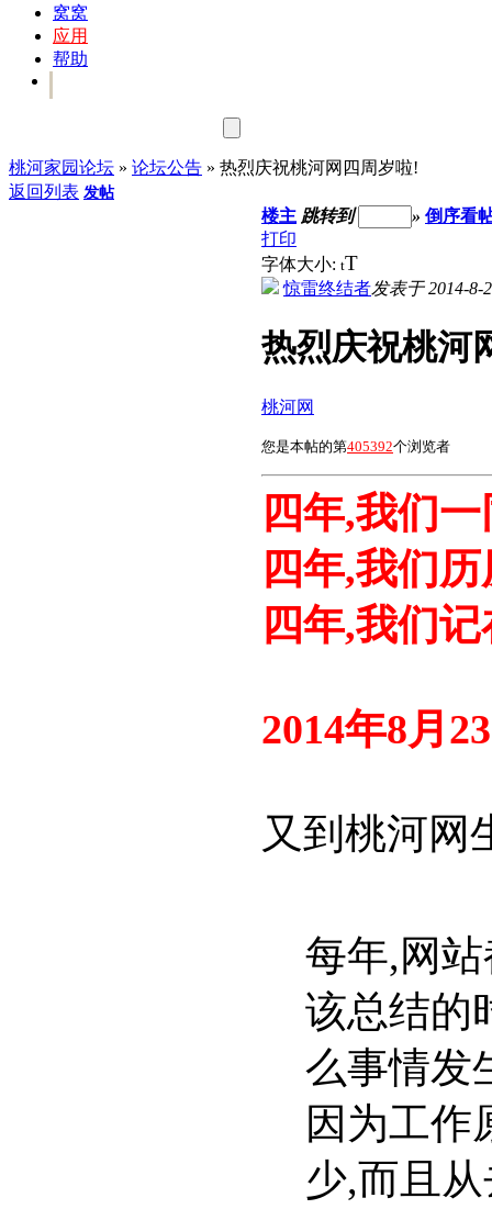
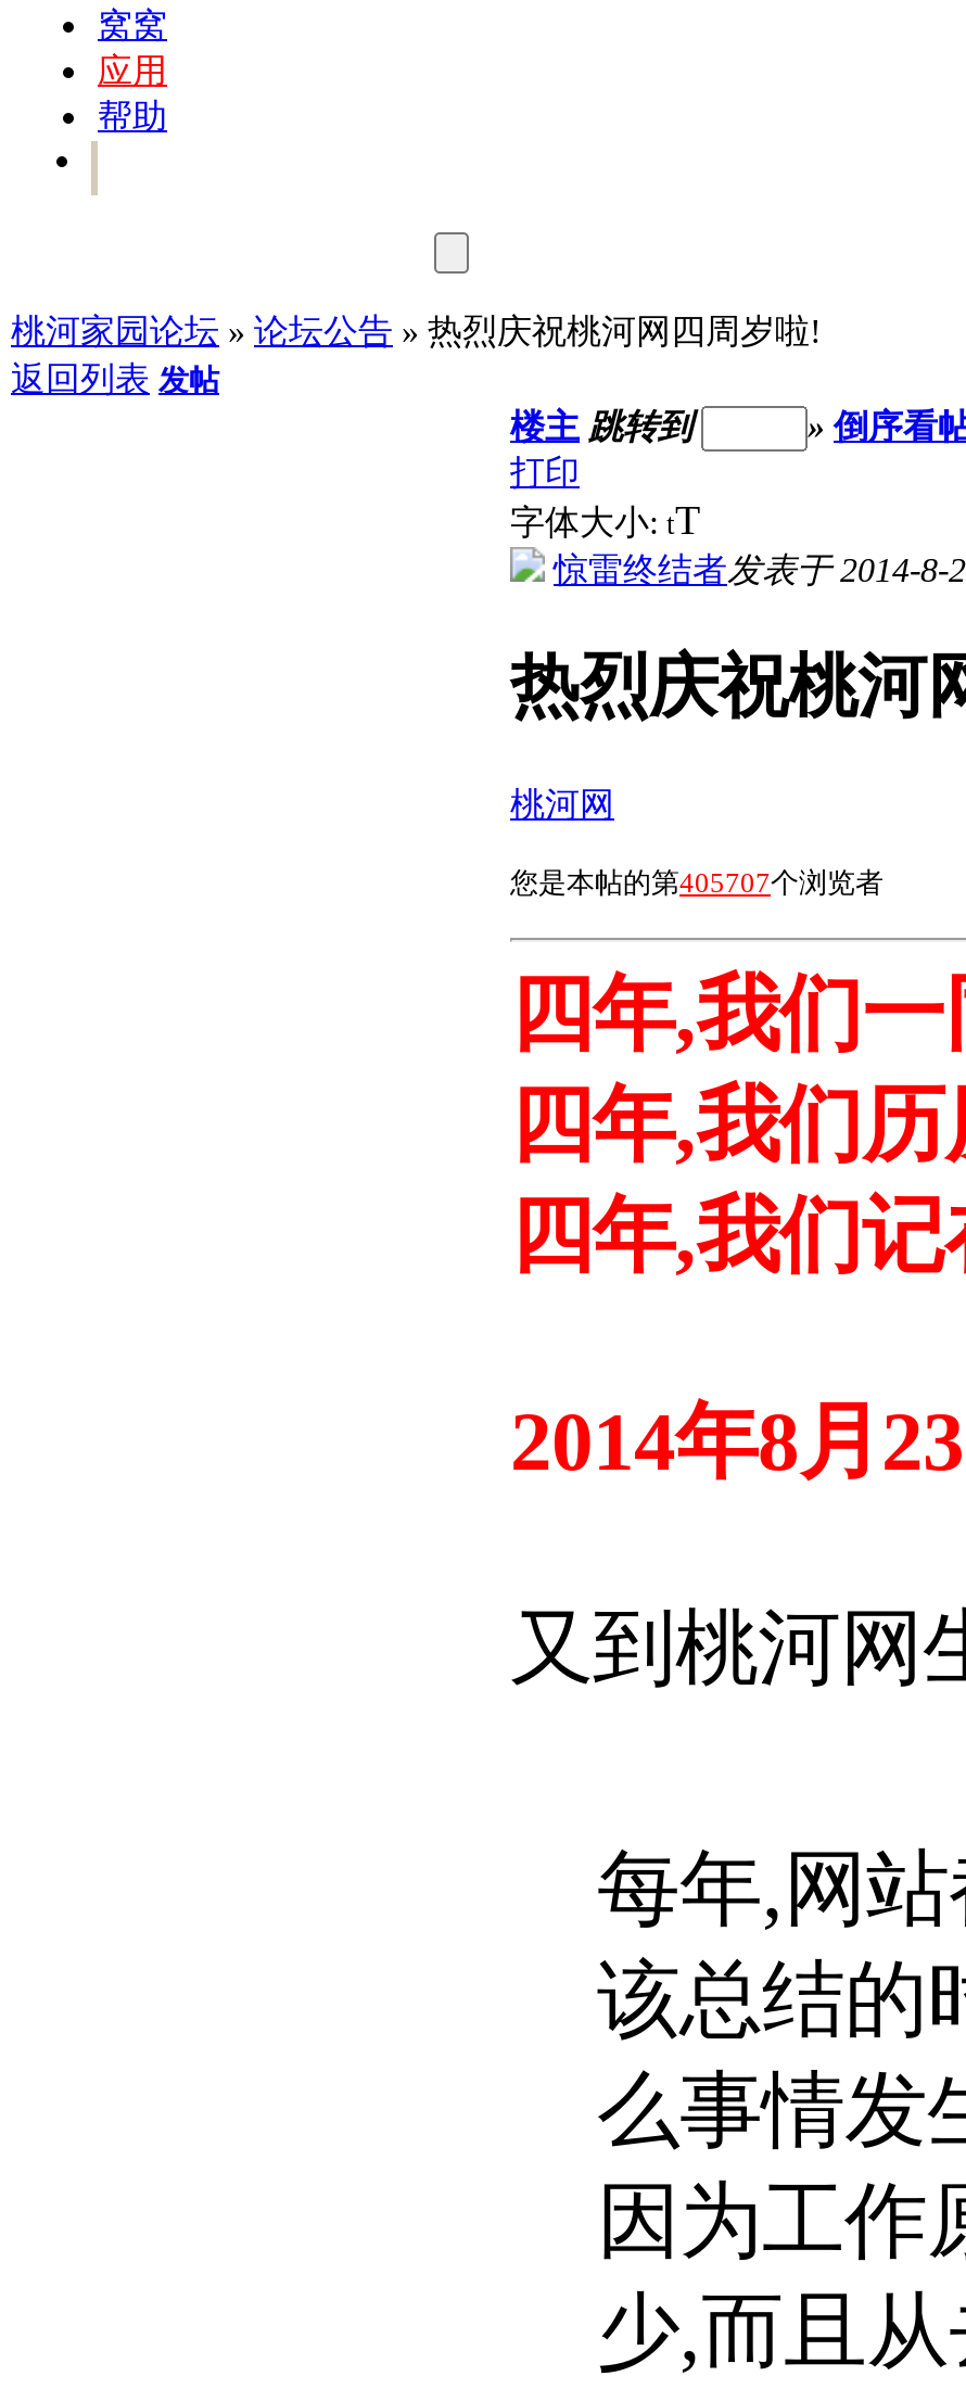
- 您是本帖的第405392个浏览者
+ 您是本帖的第405707个浏览者
